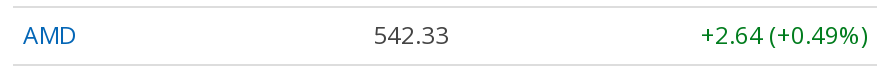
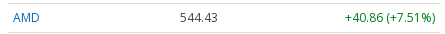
- 542.33
+ 544.43

- +2.64 (+0.49%)
+ +40.86 (+7.51%)
